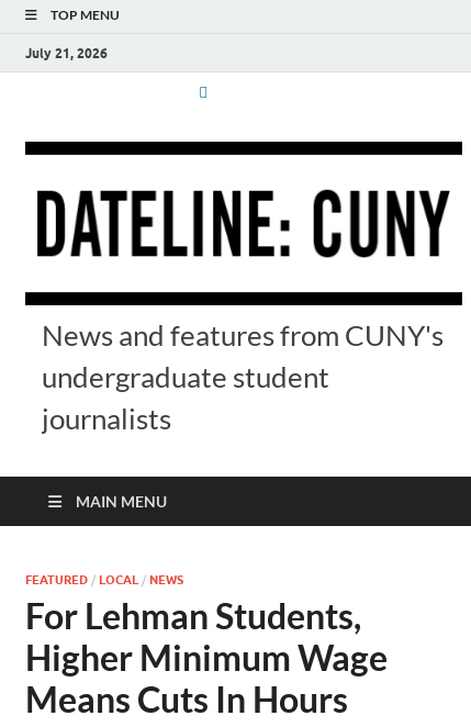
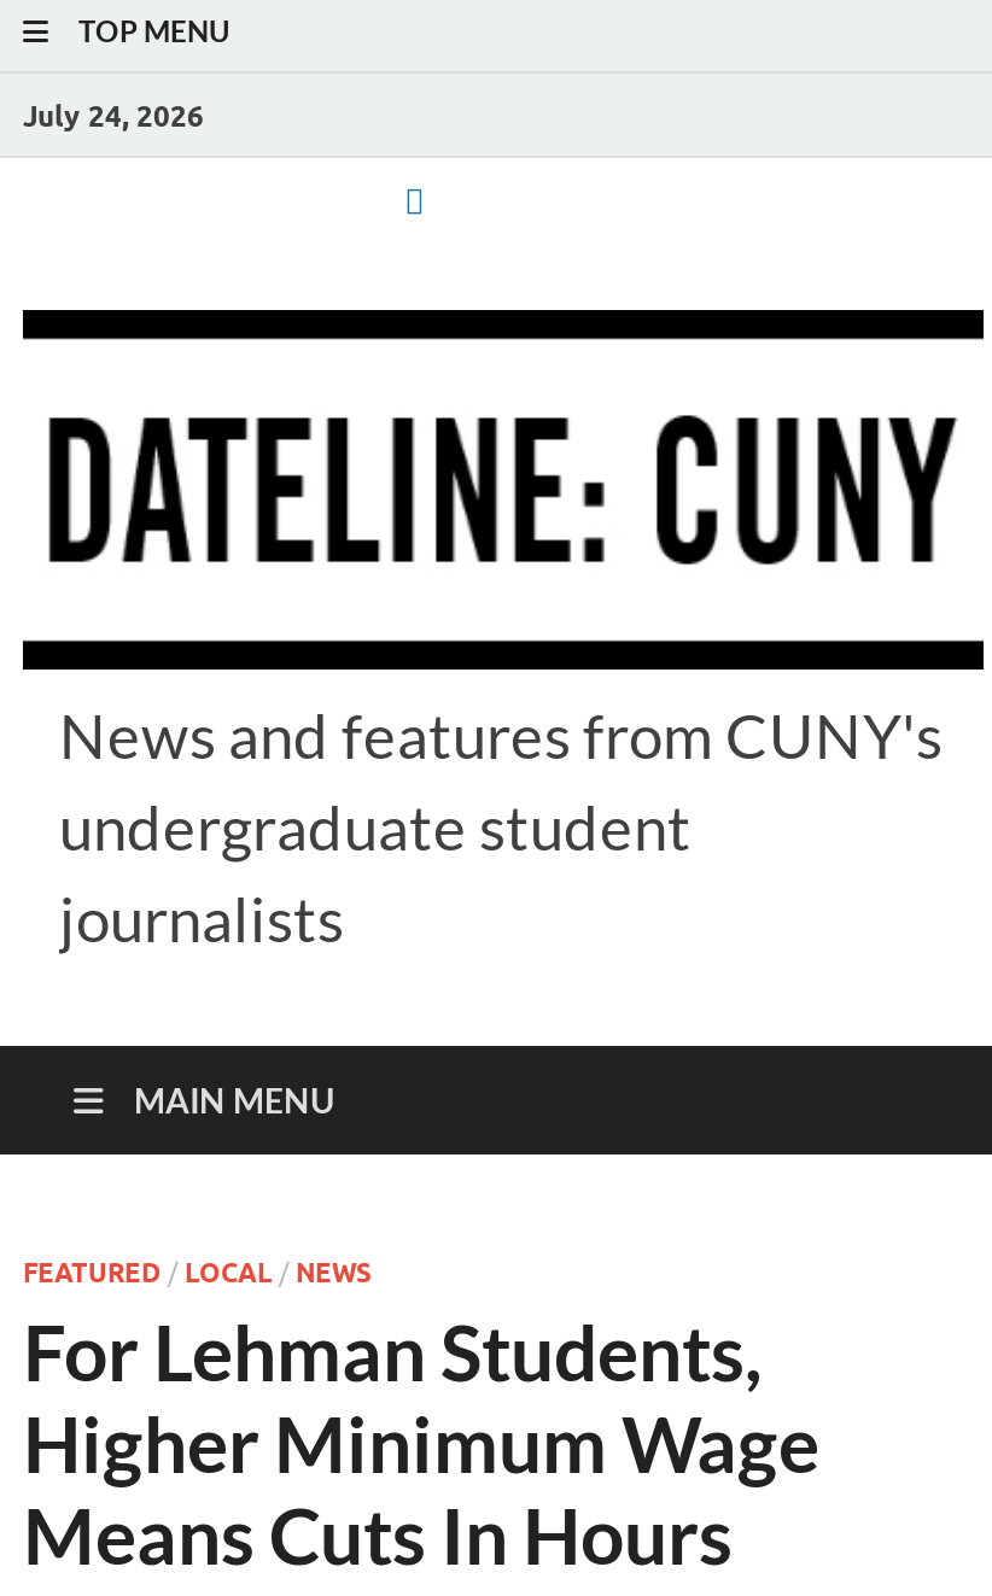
- July 21, 2026
+ July 24, 2026
